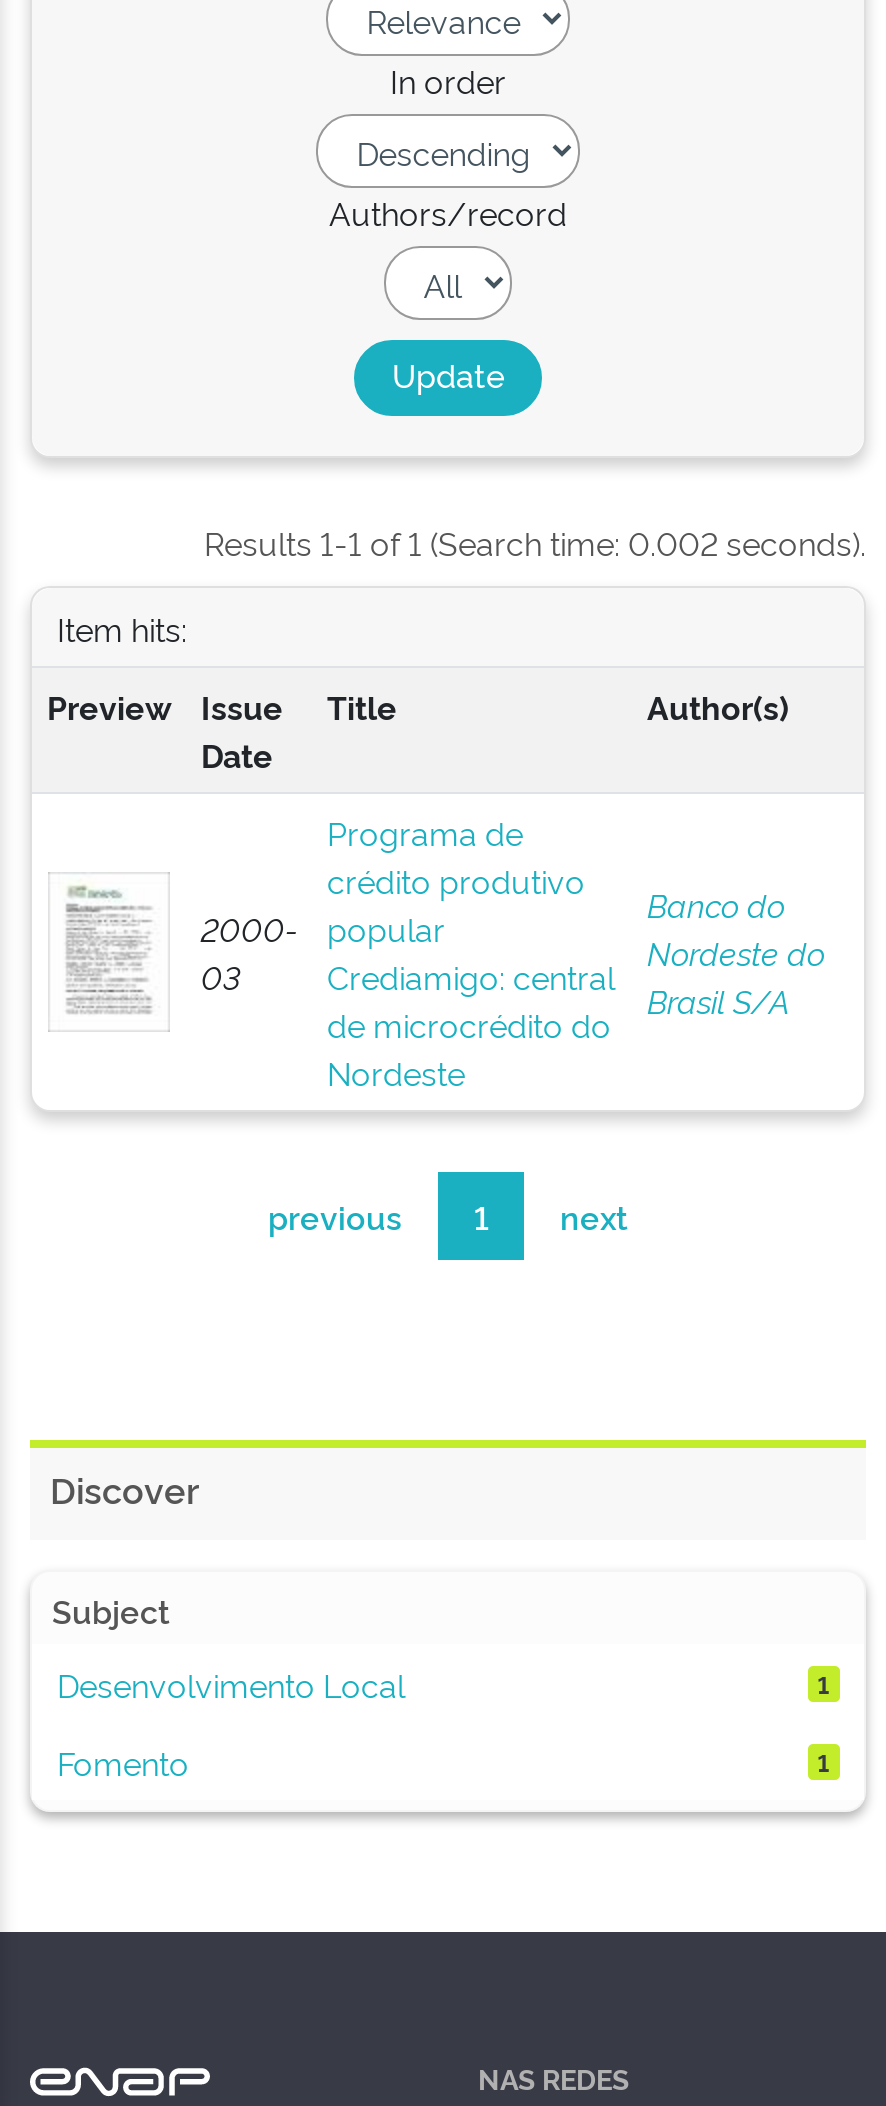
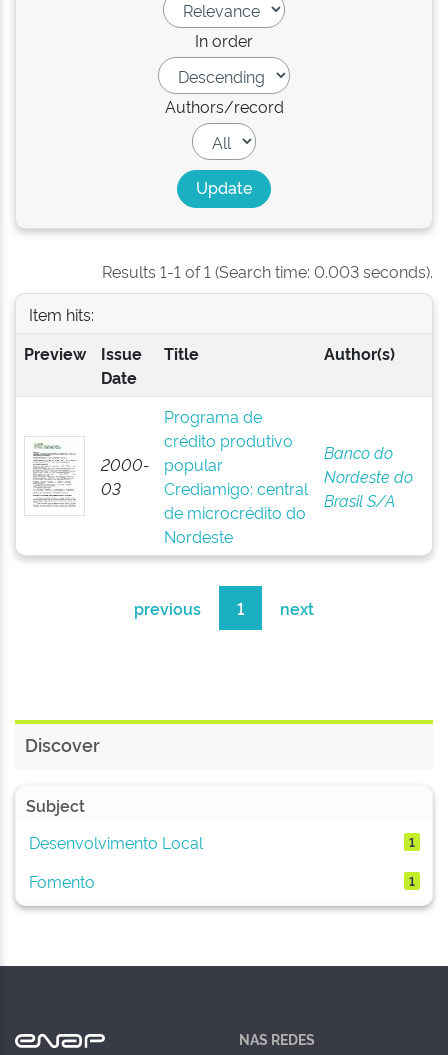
- Results 1-1 of 1 (Search time: 0.002 seconds).
+ Results 1-1 of 1 (Search time: 0.003 seconds).
